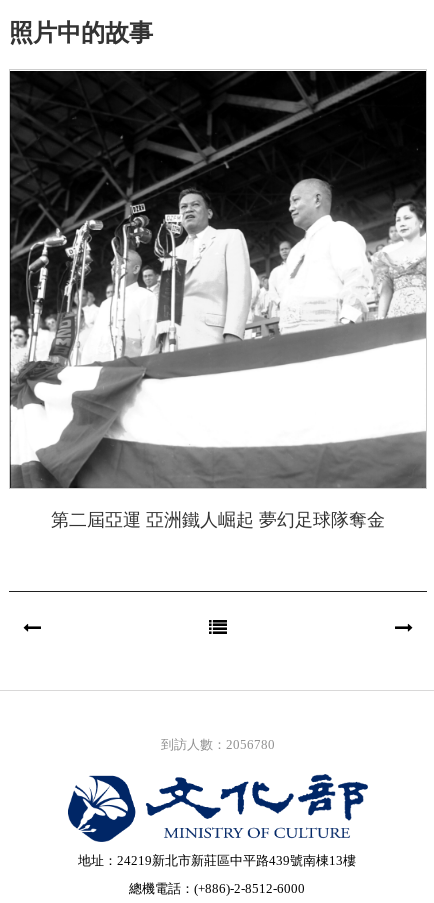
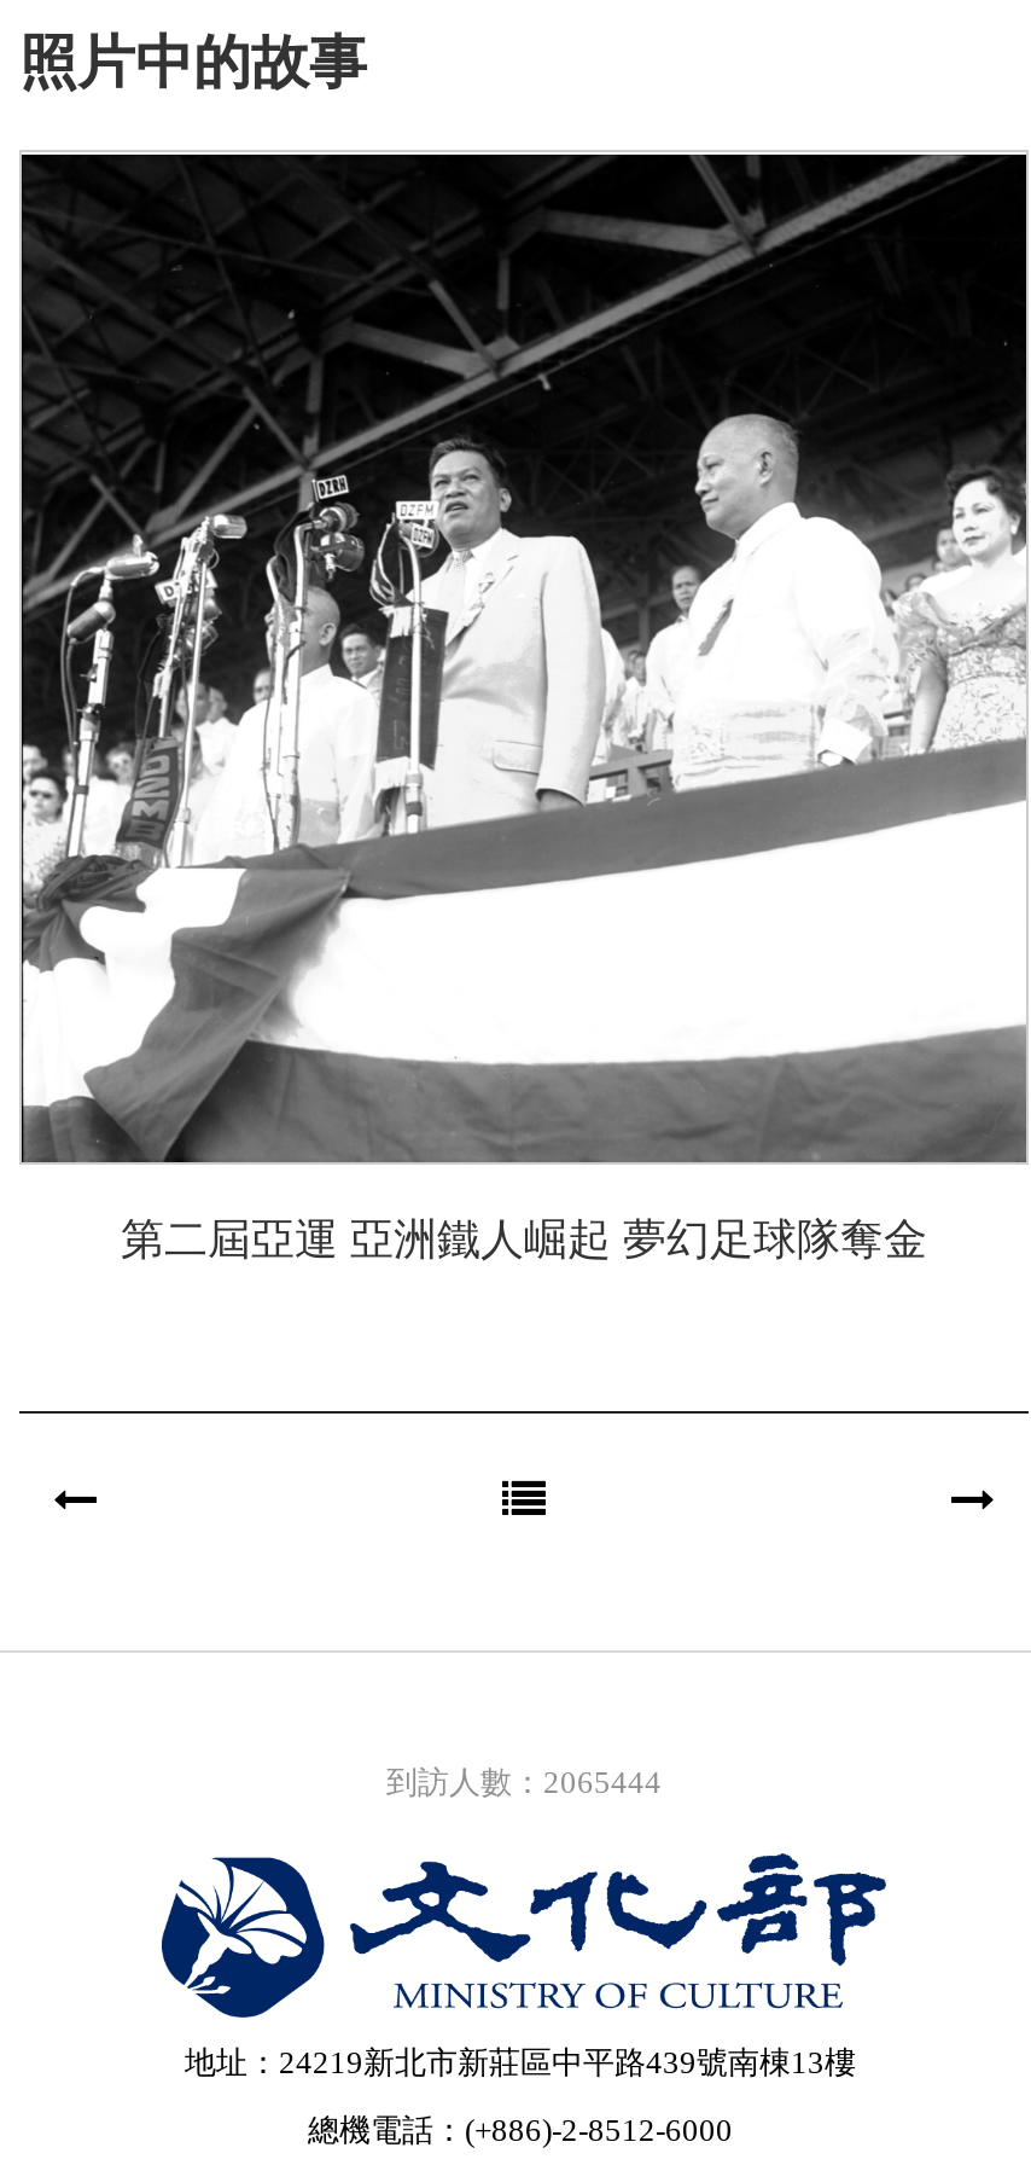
- 到訪人數：2056780
+ 到訪人數：2065444
